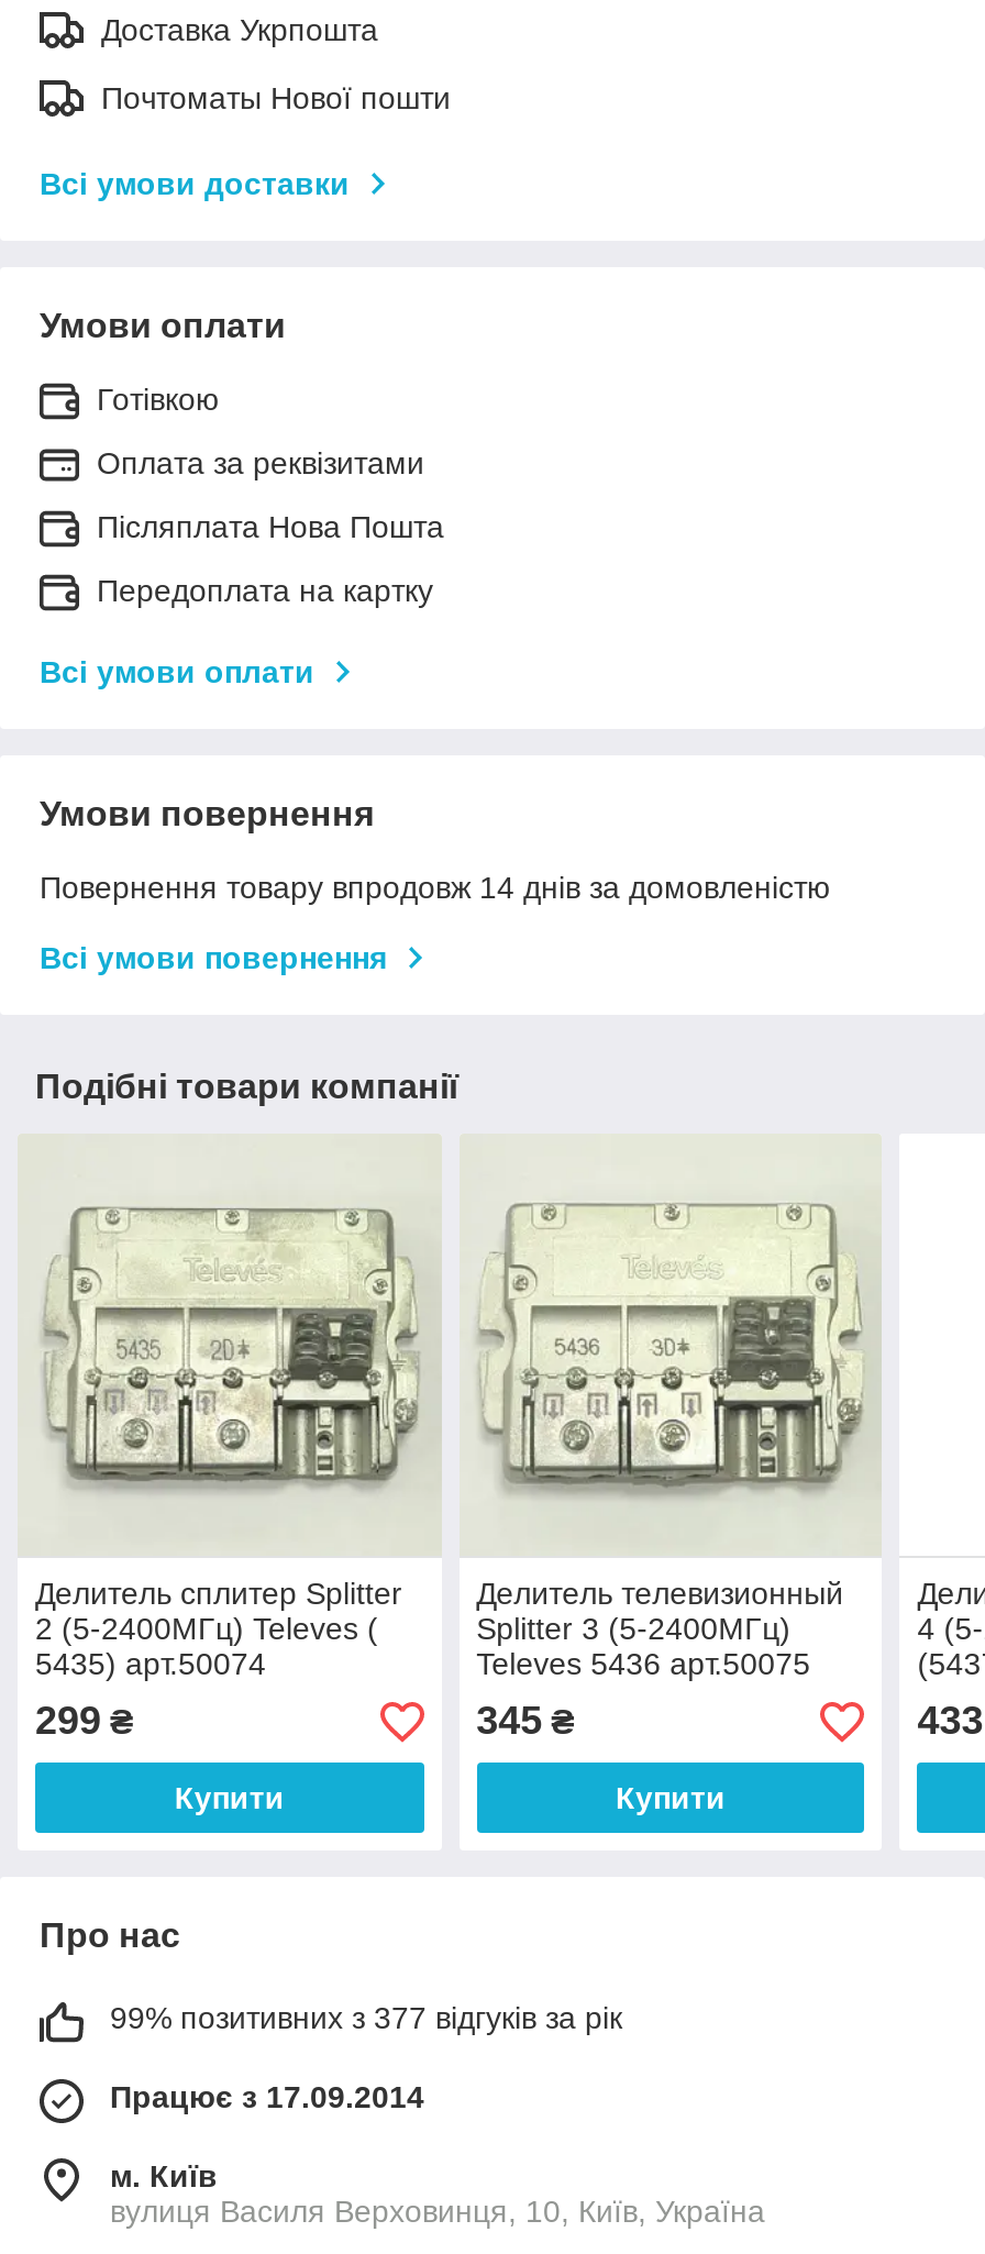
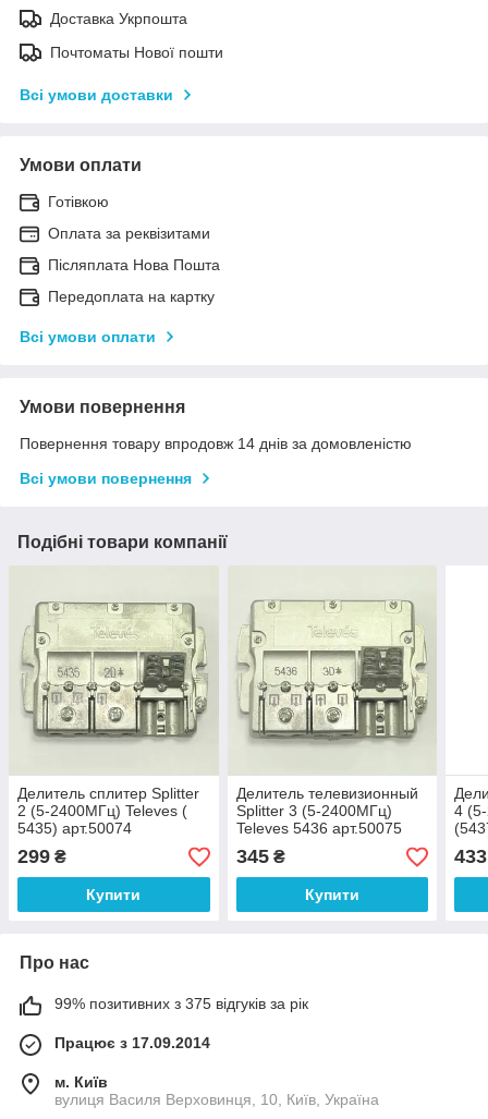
- 99% позитивних з 377 відгуків за рік
+ 99% позитивних з 375 відгуків за рік
